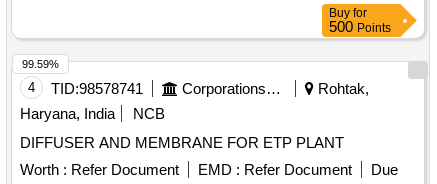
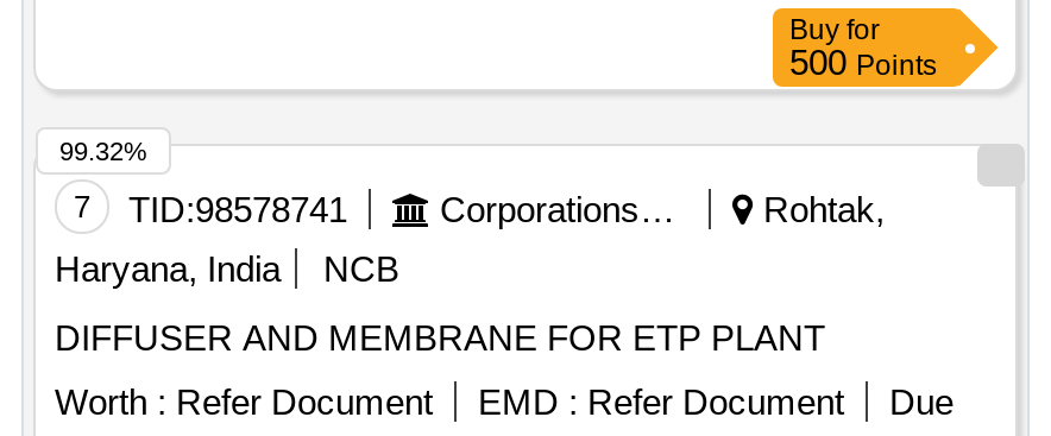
- 99.59%
+ 99.32%

- 4 TID:98578741
+ 7 TID:98578741
